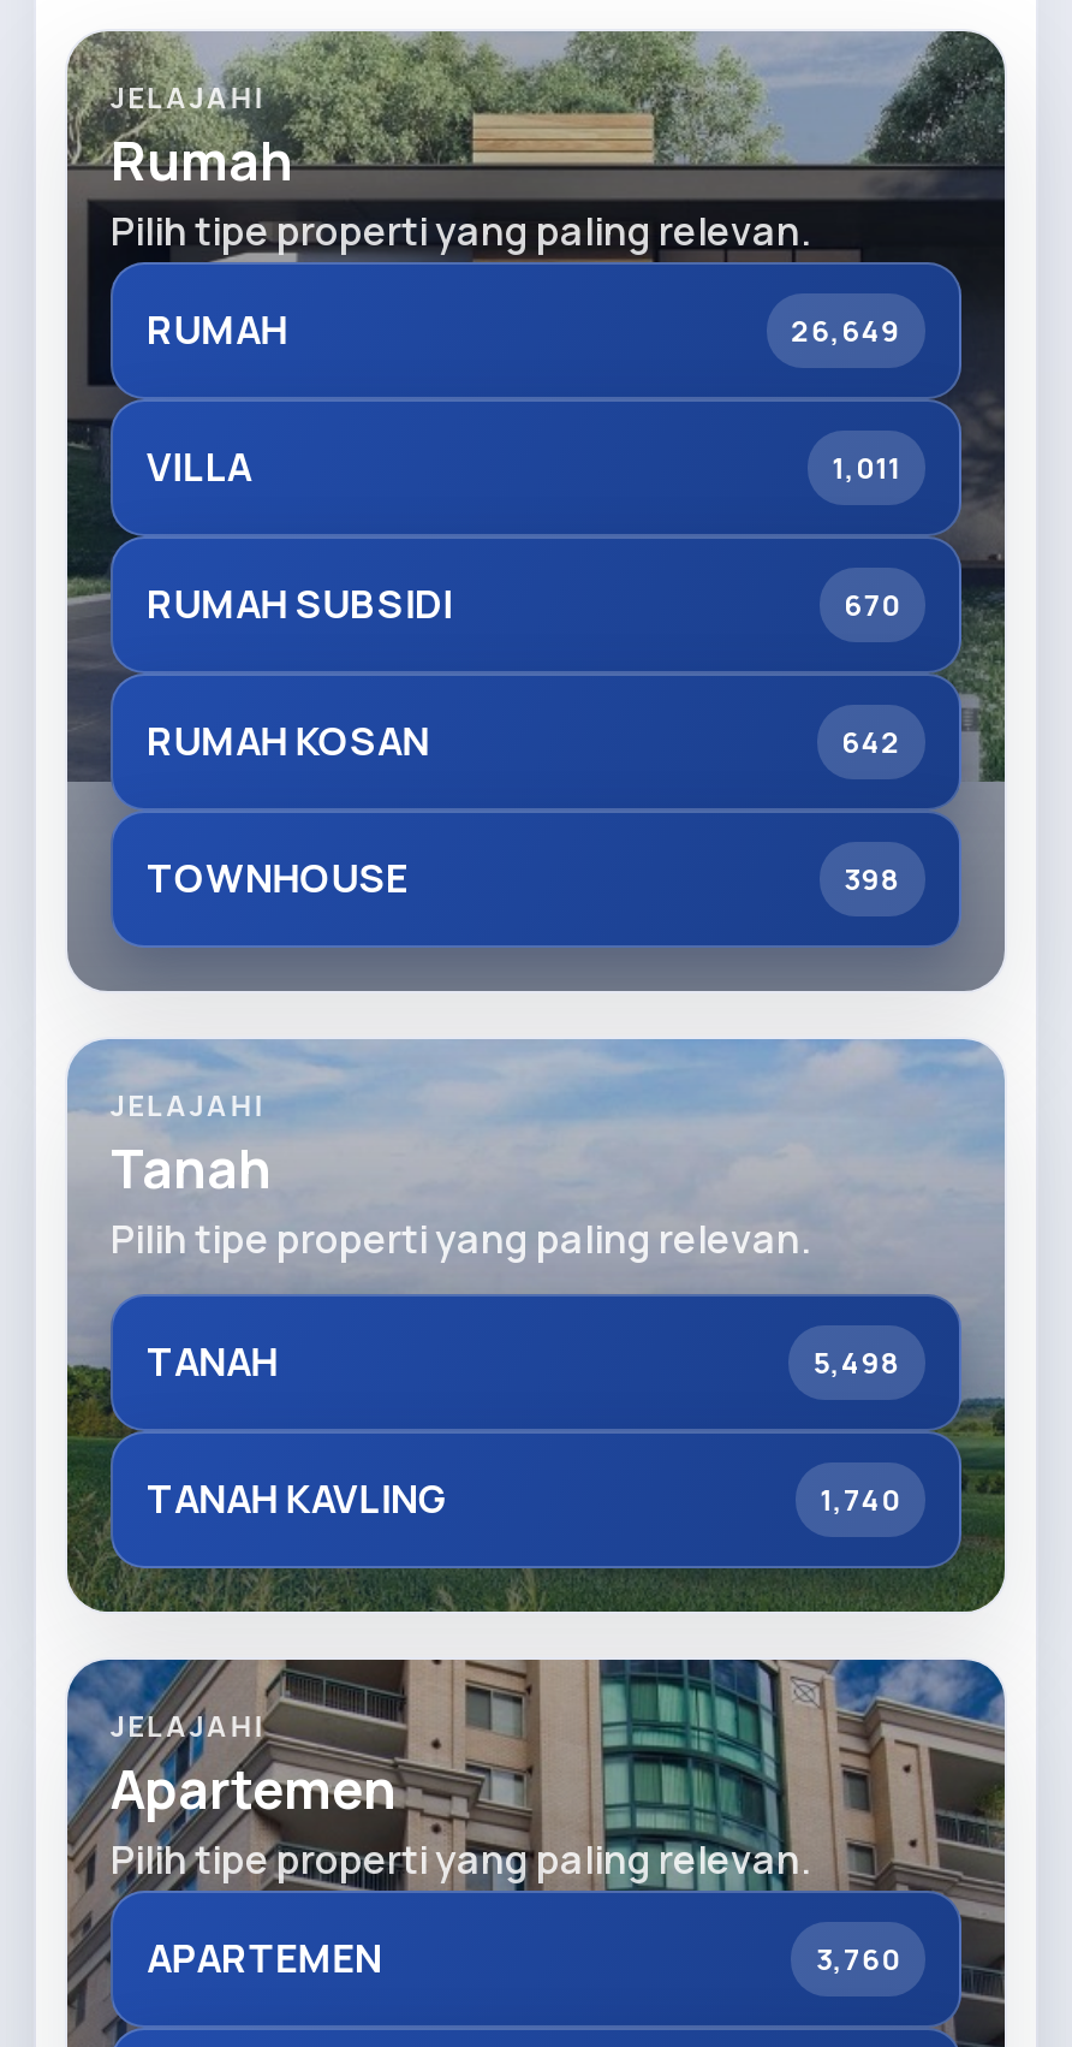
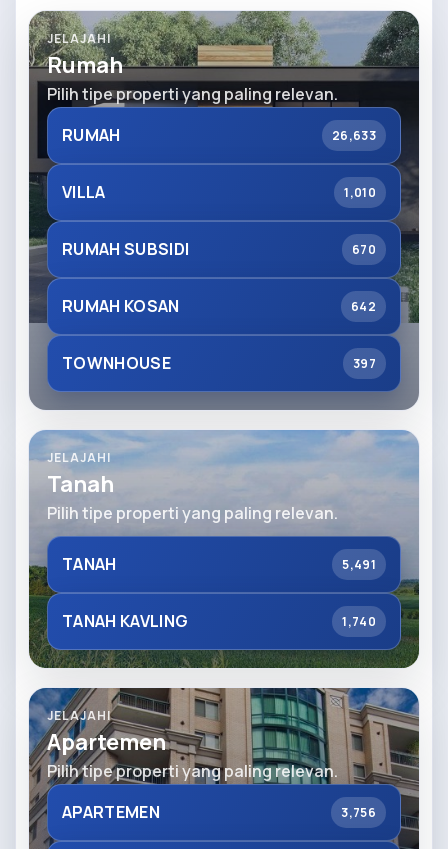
- 26,649
+ 26,633

- 1,011
+ 1,010

- 398
+ 397

- 5,498
+ 5,491

- 3,760
+ 3,756
